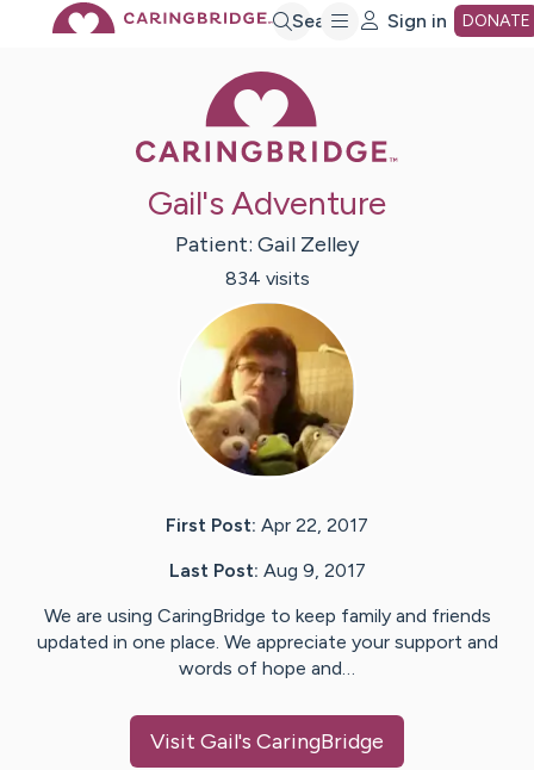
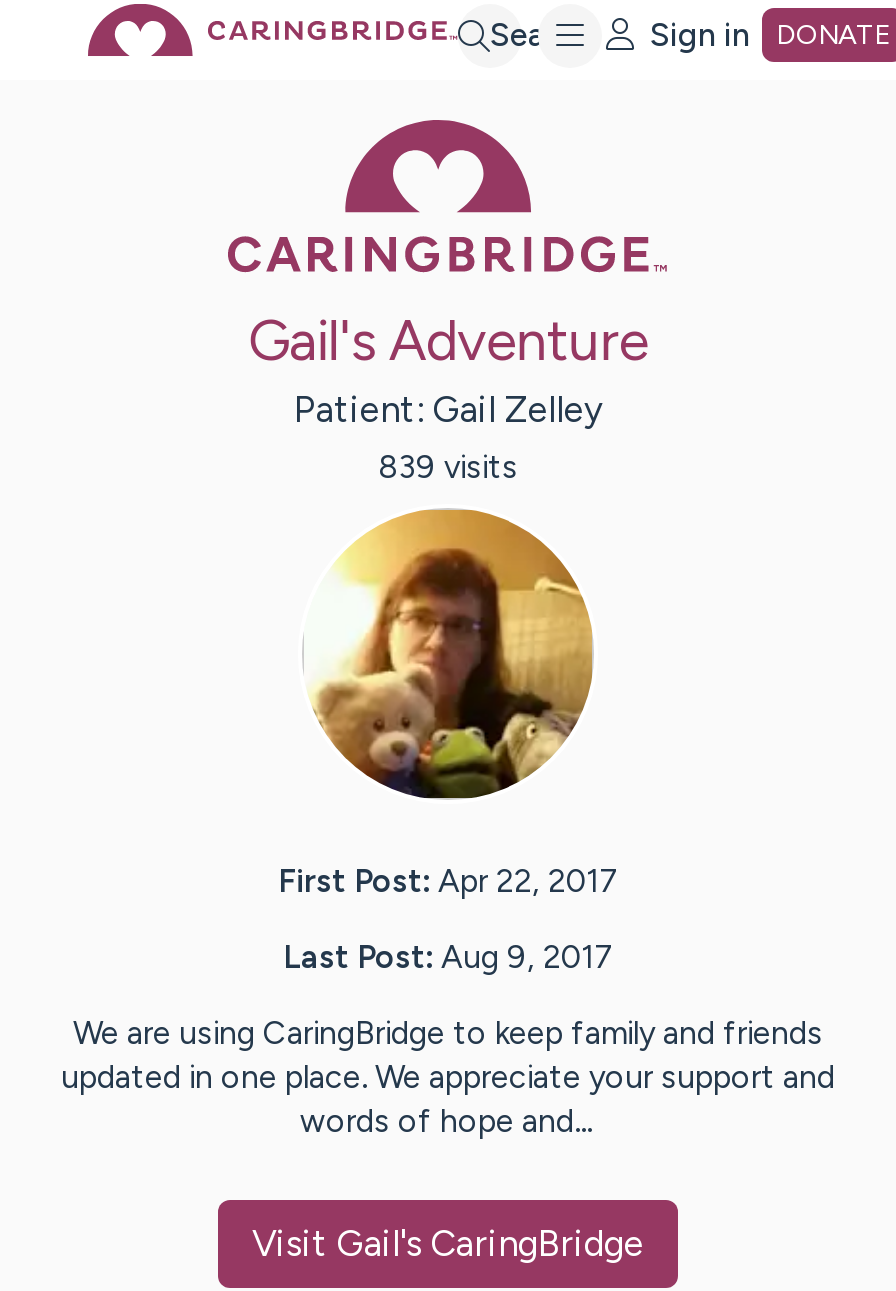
- 834 visits
+ 839 visits
